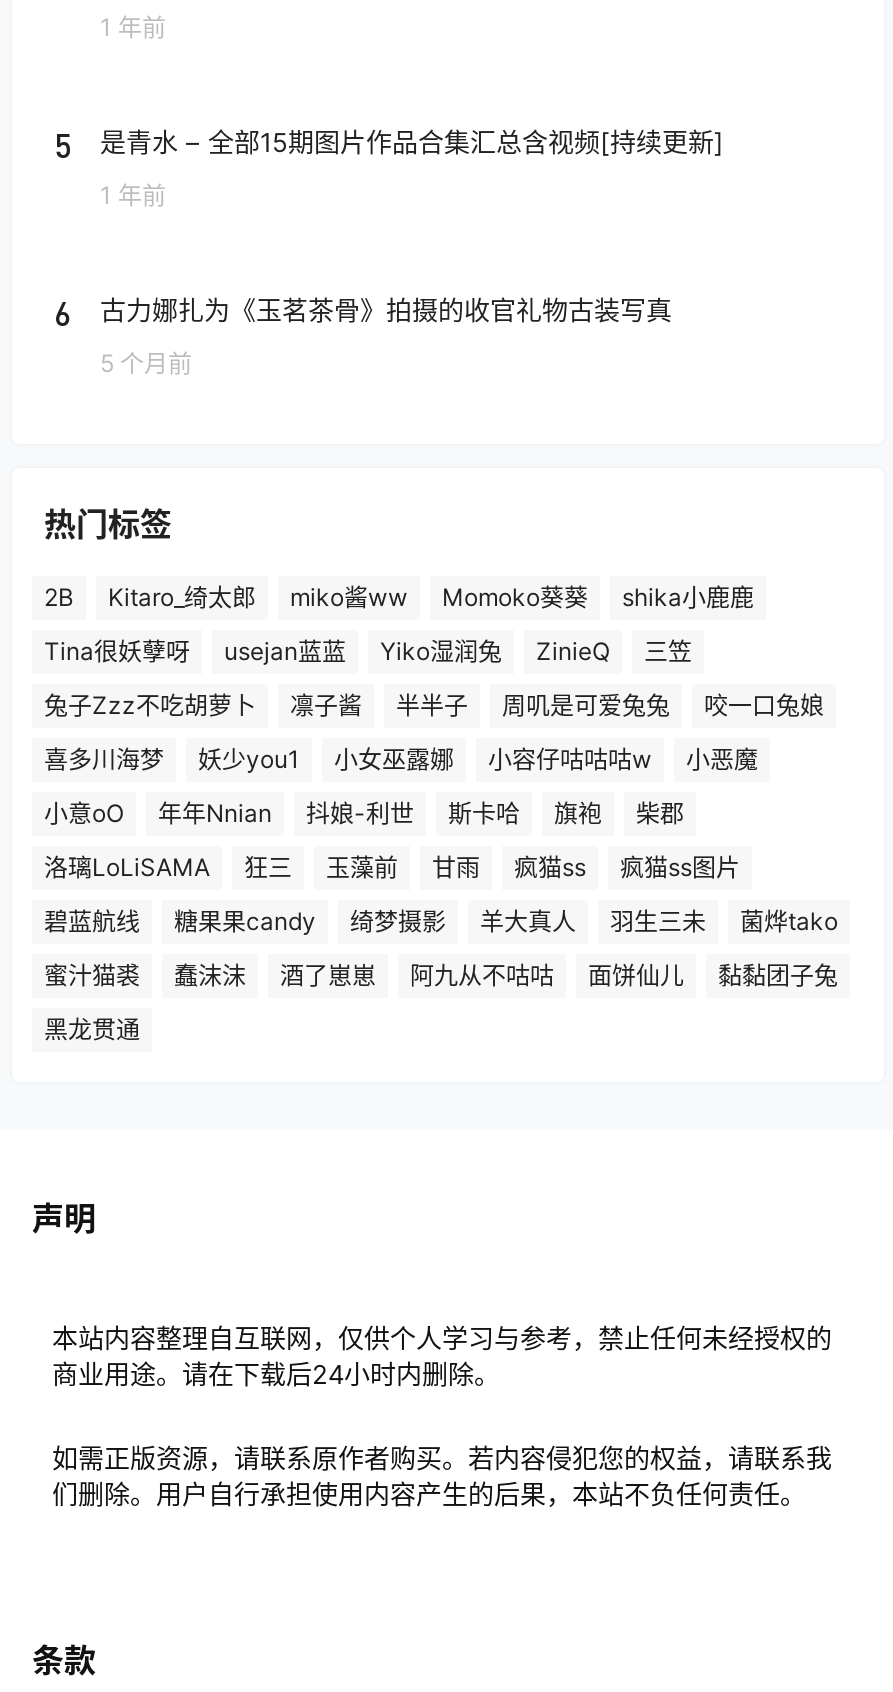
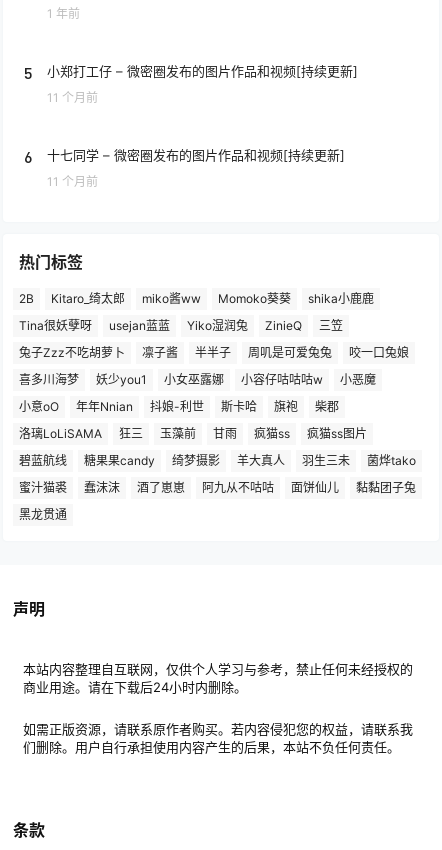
- 是青水 – 全部15期图片作品合集汇总含视频[持续更新]
+ 小郑打工仔 – 微密圈发布的图片作品和视频[持续更新]

- 1 年前
+ 11 个月前

- 古力娜扎为《玉茗茶骨》拍摄的收官礼物古装写真
+ 十七同学 – 微密圈发布的图片作品和视频[持续更新]

- 5 个月前
+ 11 个月前
